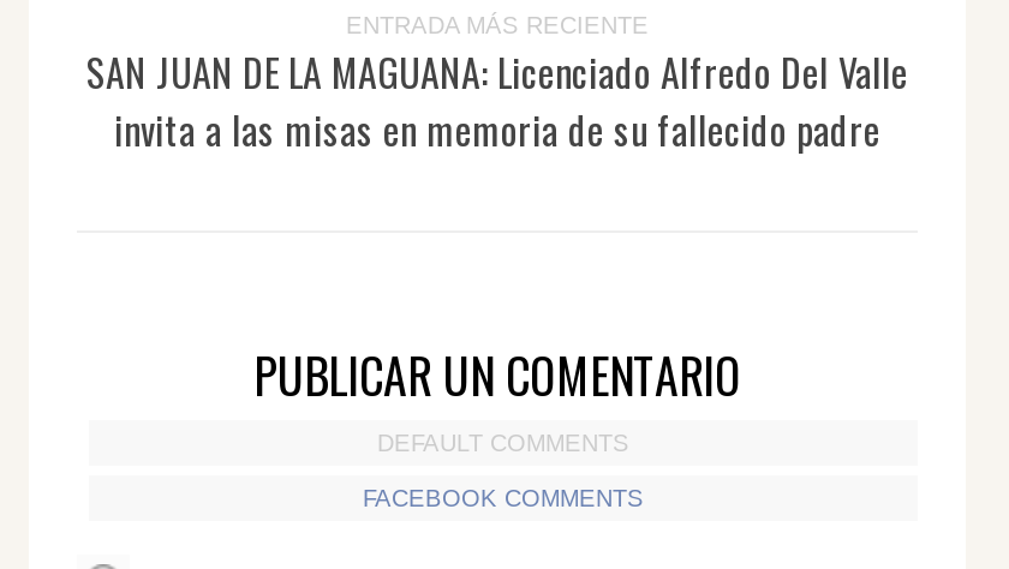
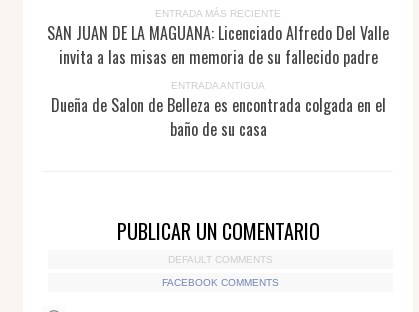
+ ENTRADA ANTIGUA
+ Dueña de Salon de Belleza es encontrada colgada en el
+ baño de su casa
